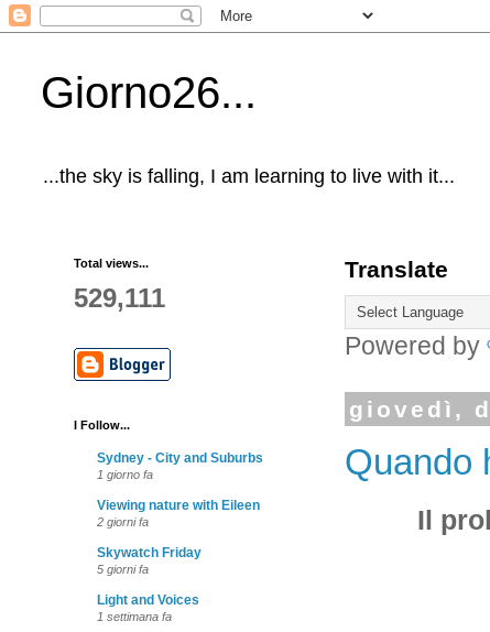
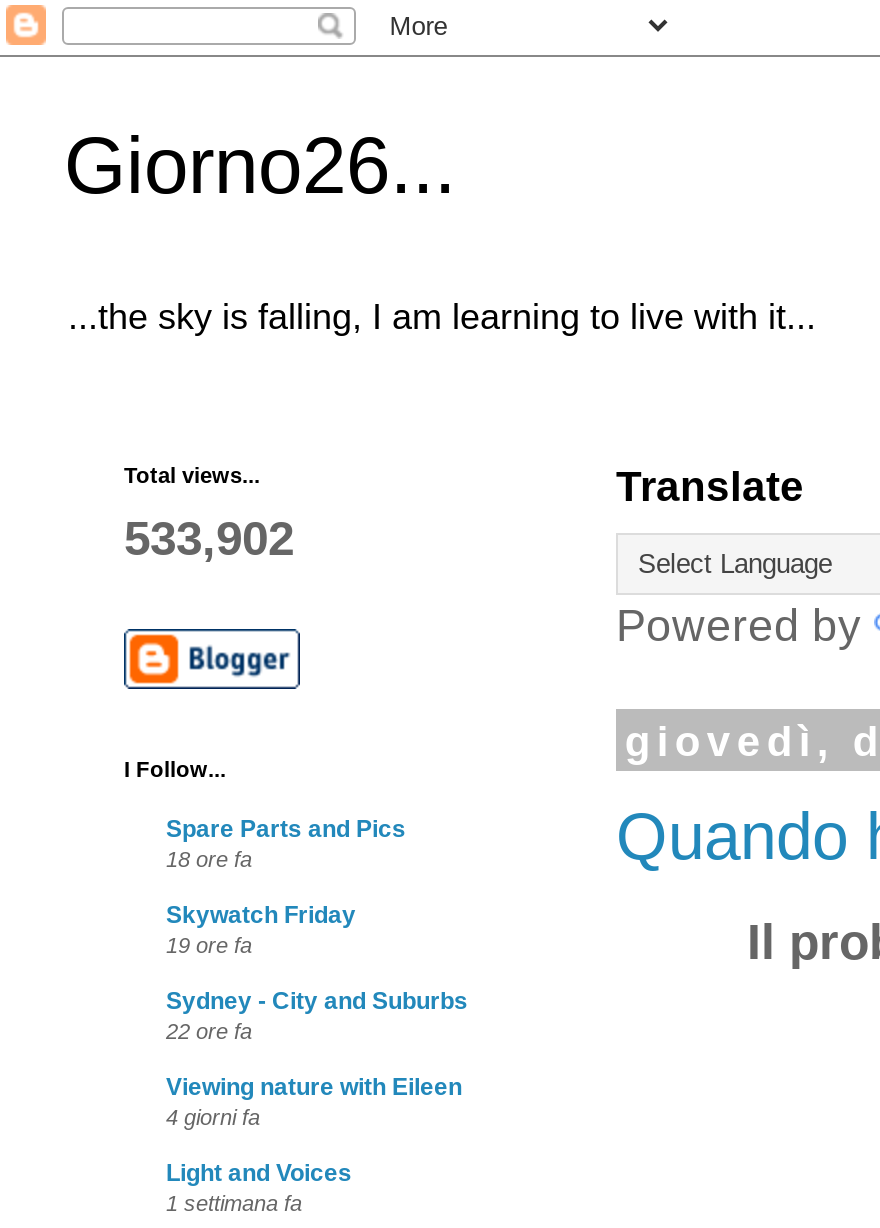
- 529,111
+ 533,902

moved down: Sydney - City and Suburbs

- 1 giorno fa
+ 22 ore fa

+ Spare Parts and Pics
+ 18 ore fa
+ 19 ore fa

moved down: Viewing nature with Eileen

- 2 giorni fa
- 5 giorni fa
+ 4 giorni fa

moved up: Skywatch Friday
